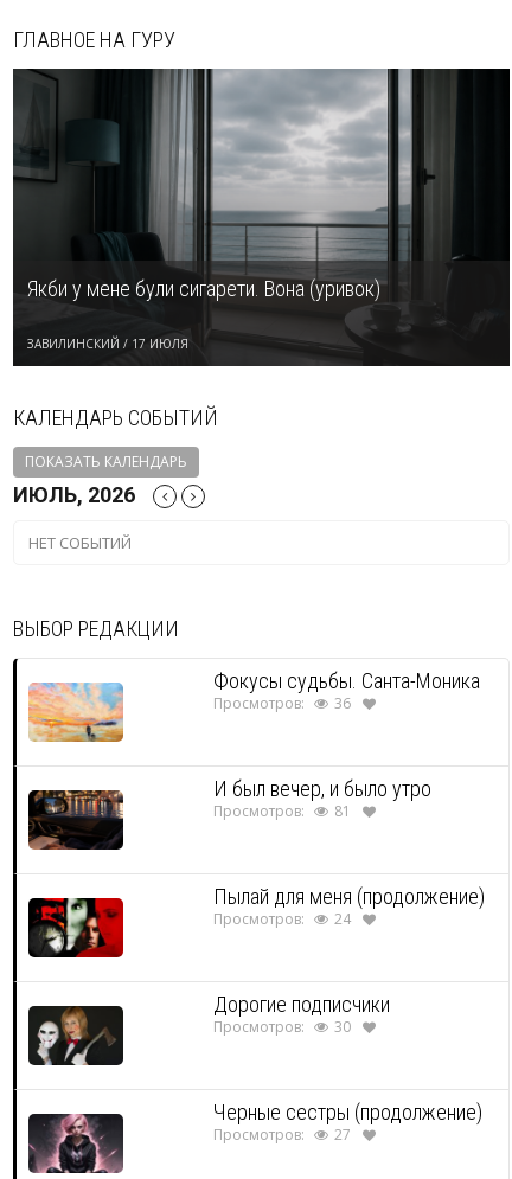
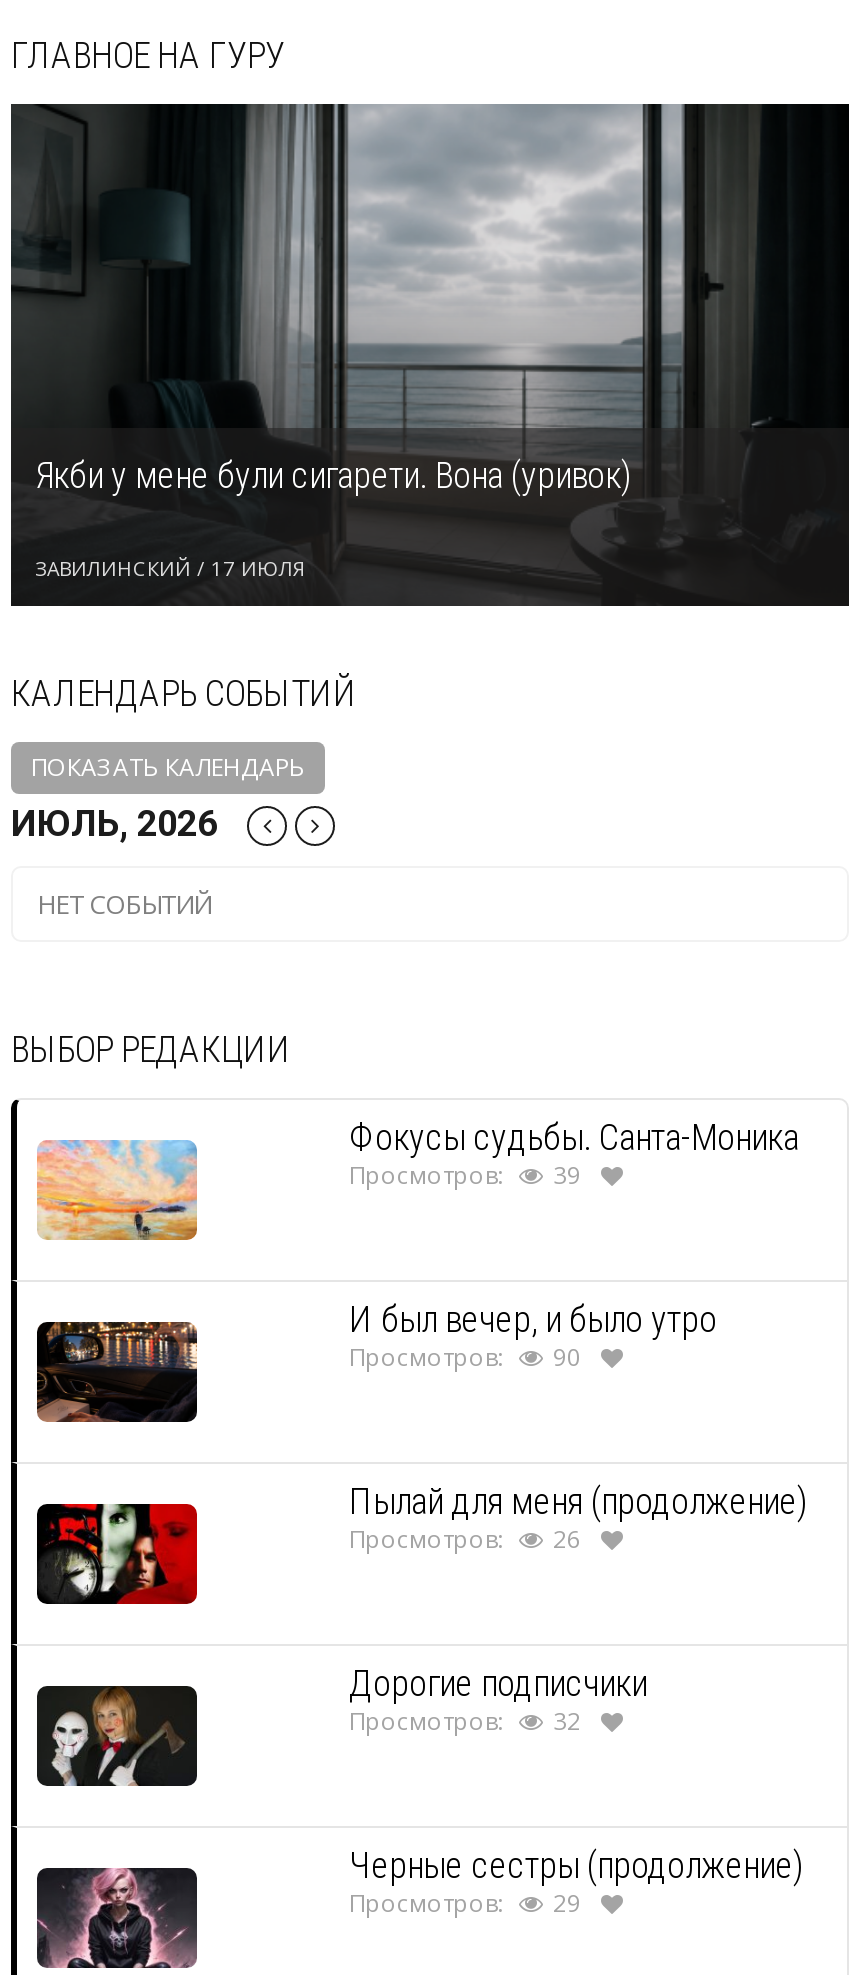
- Просмотров: 36
+ Просмотров: 39

- Просмотров: 81
+ Просмотров: 90

- Просмотров: 24
+ Просмотров: 26

- Просмотров: 30
+ Просмотров: 32

- Просмотров: 27
+ Просмотров: 29
